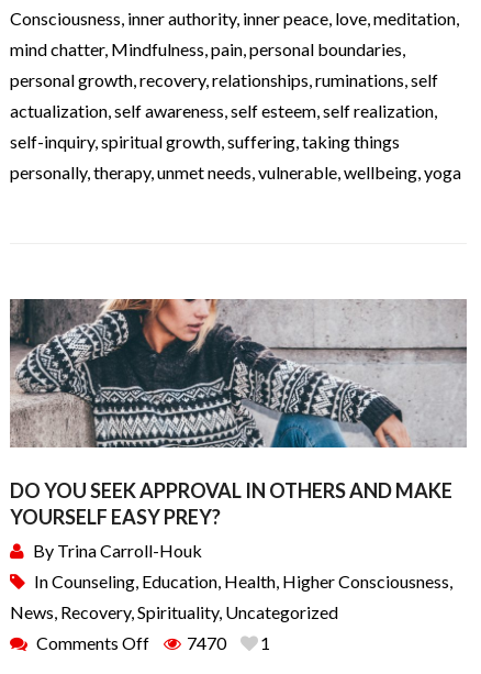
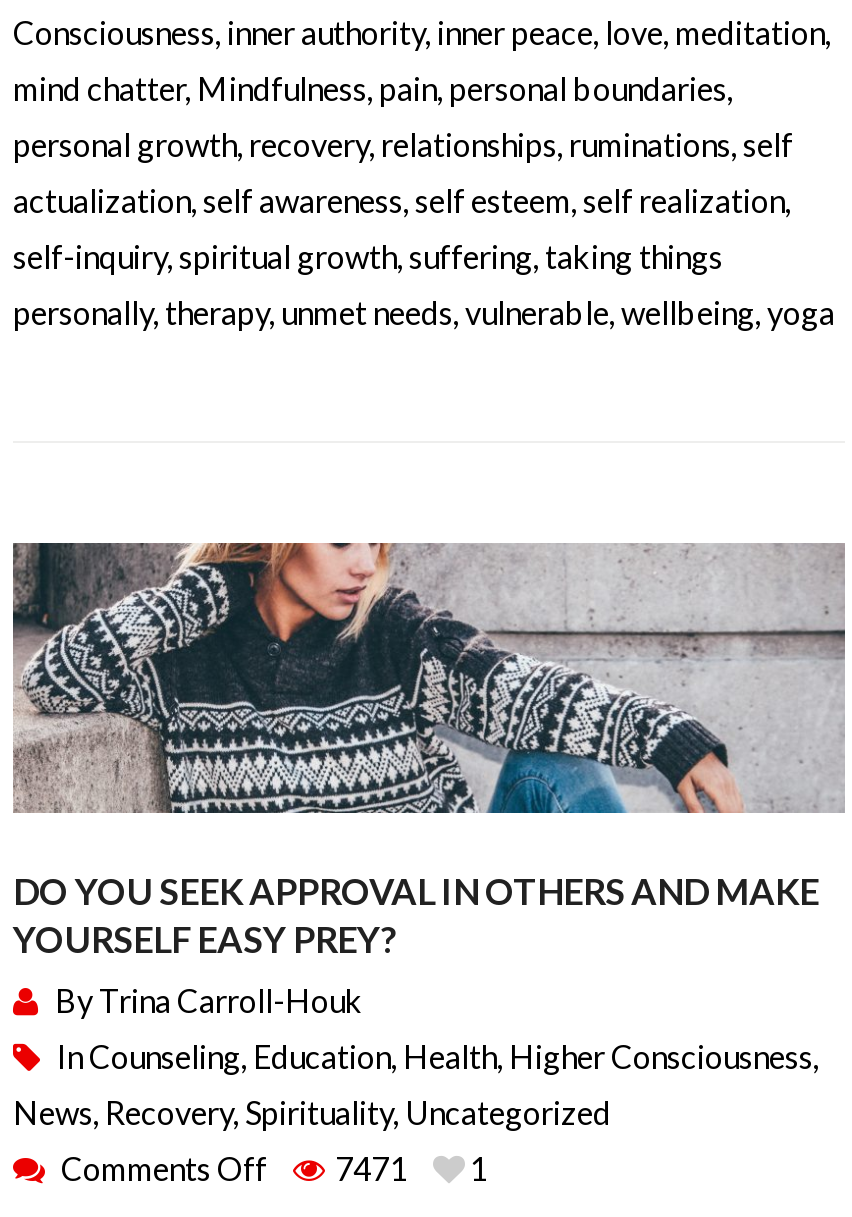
- Comments Off 7470 1
+ Comments Off 7471 1
